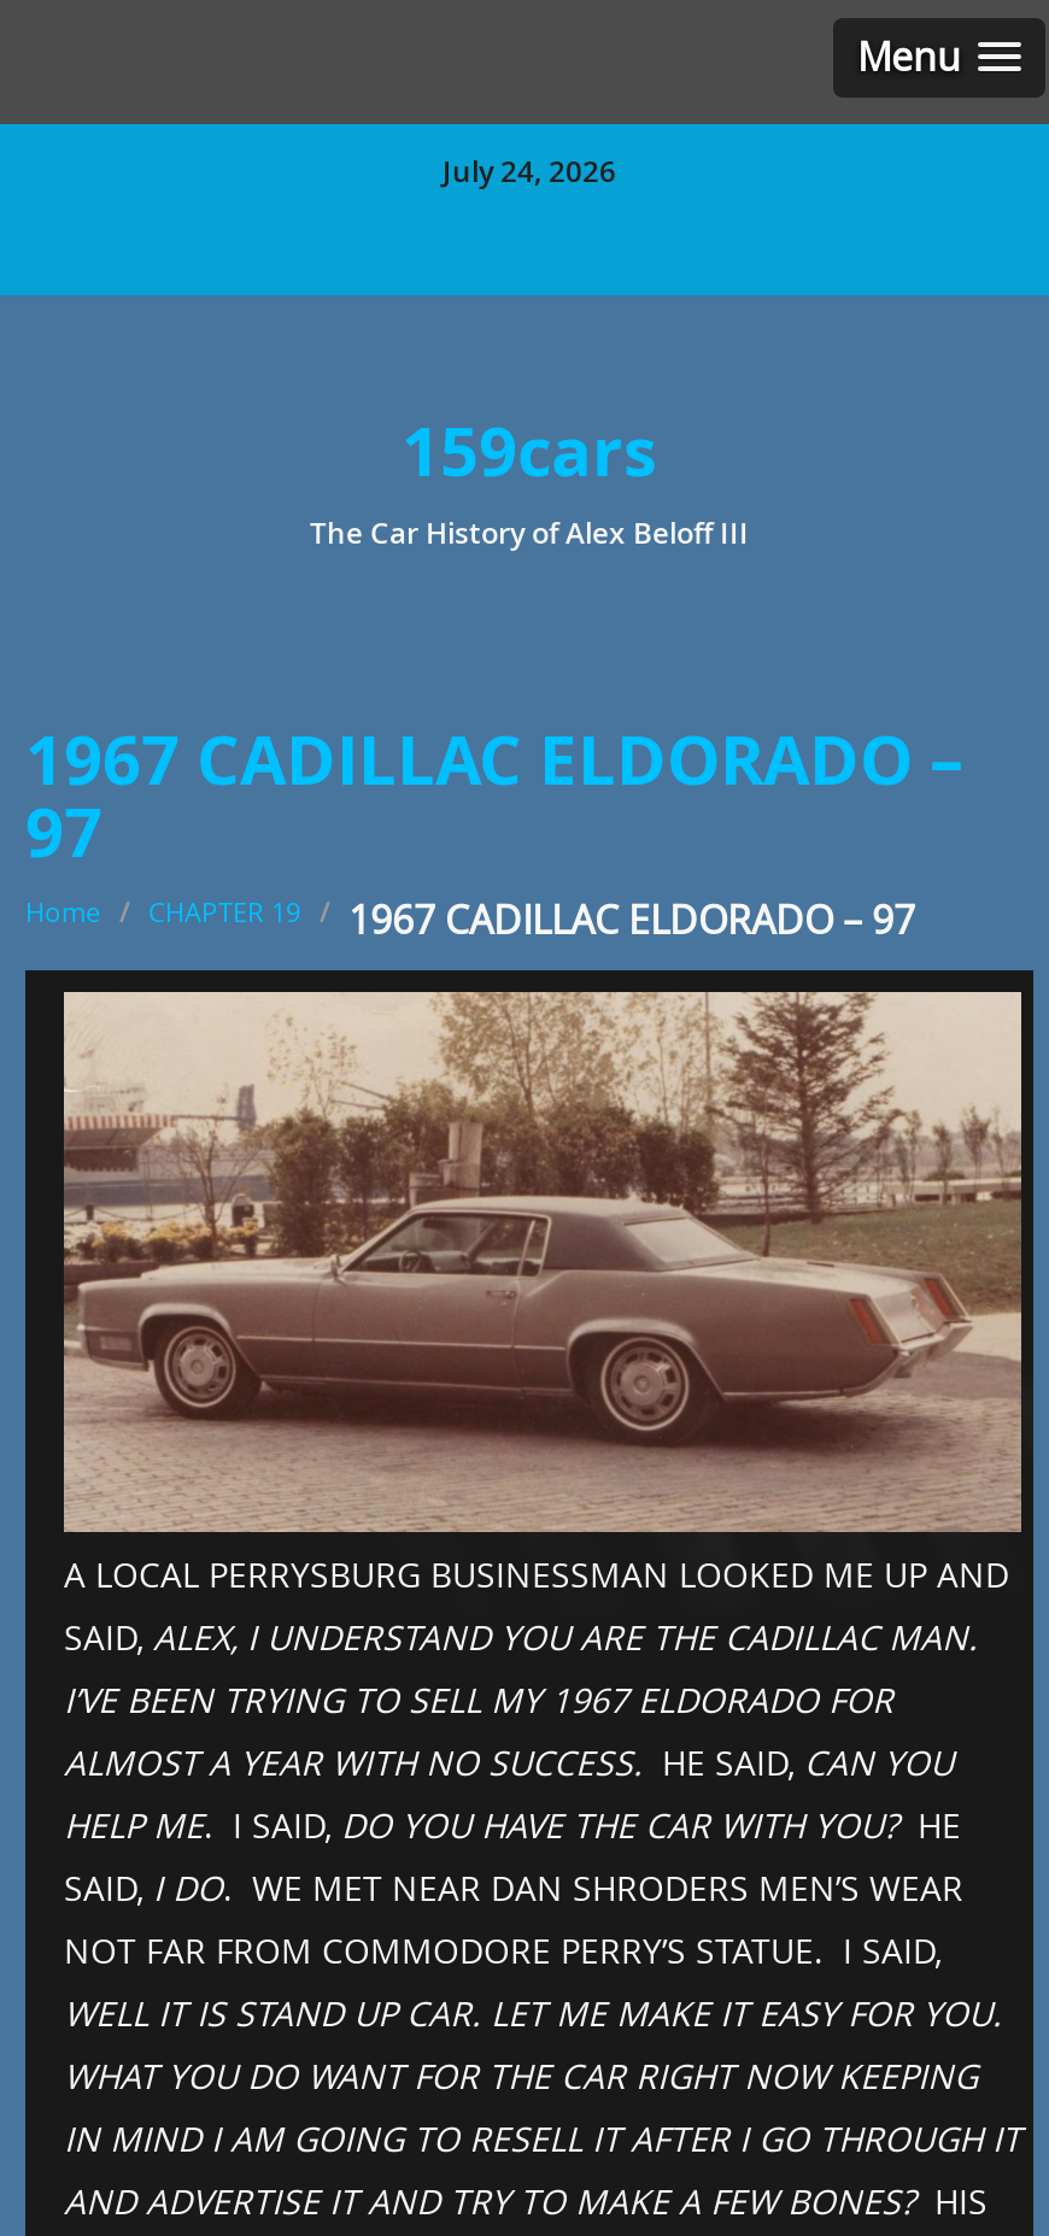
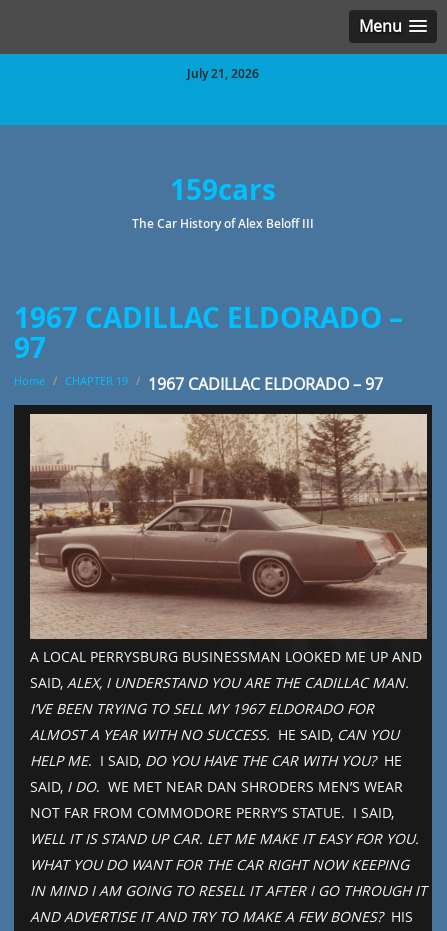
- July 24, 2026
+ July 21, 2026
